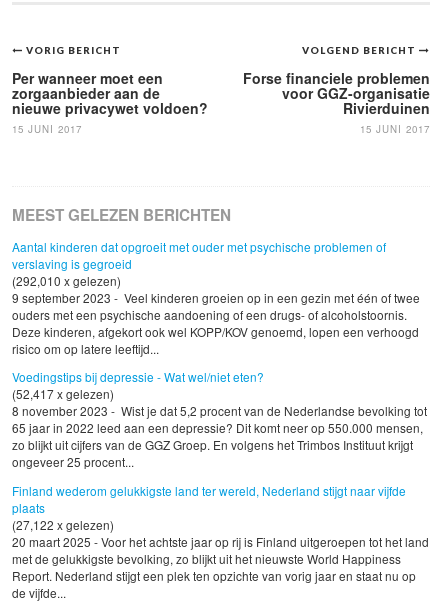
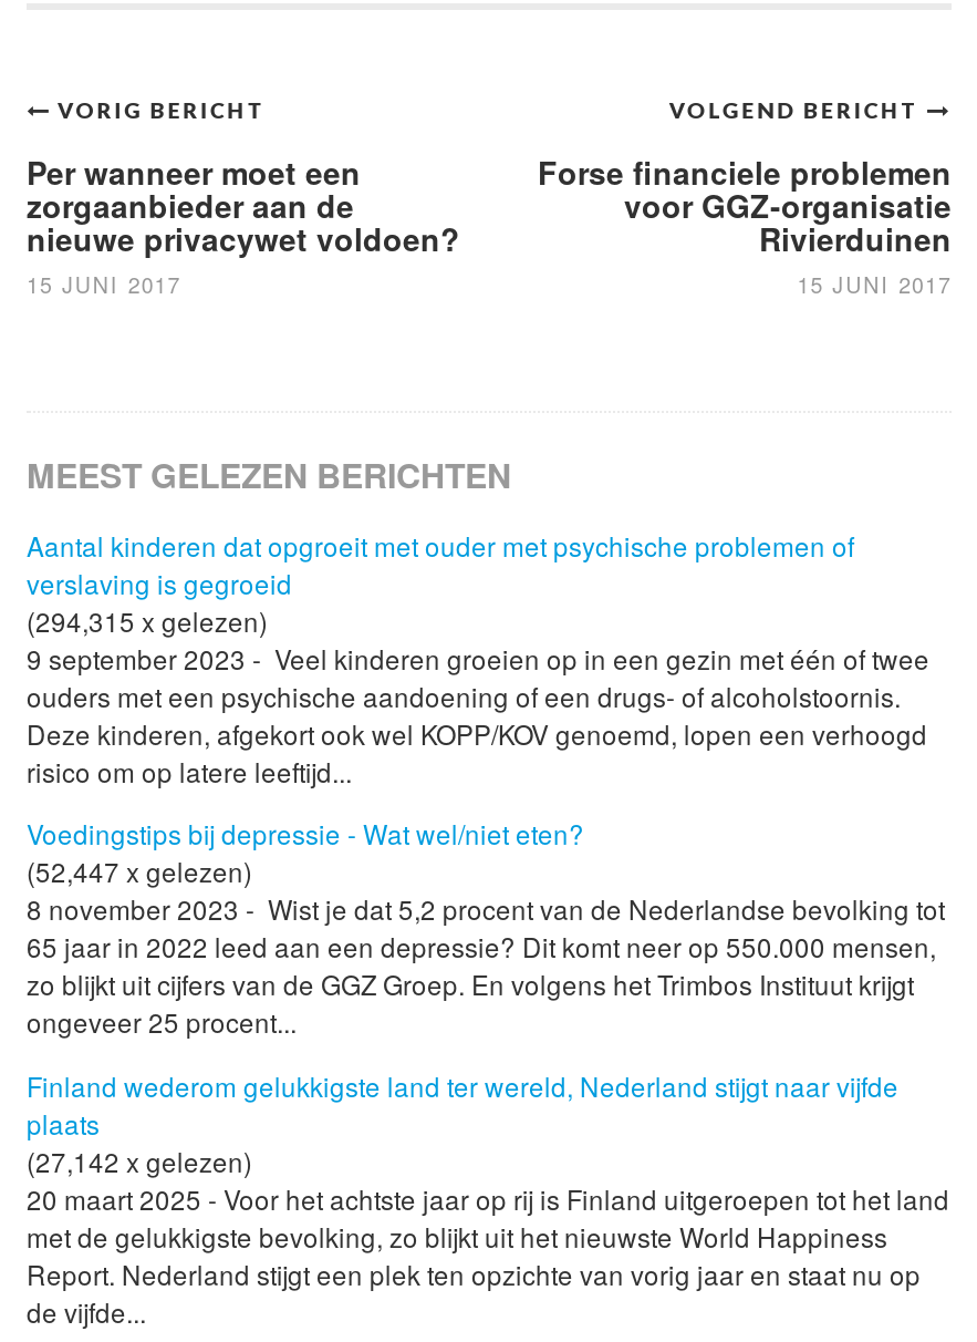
- (292,010 x gelezen)
+ (294,315 x gelezen)

- (52,417 x gelezen)
+ (52,447 x gelezen)

- (27,122 x gelezen)
+ (27,142 x gelezen)
